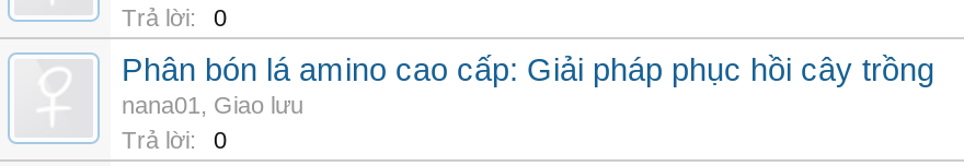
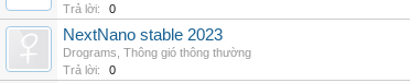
- Phân bón lá amino cao cấp: Giải pháp phục hồi cây trồng
- nana01, Giao lưu
+ NextNano stable 2023
+ Drograms, Thông gió thông thường
